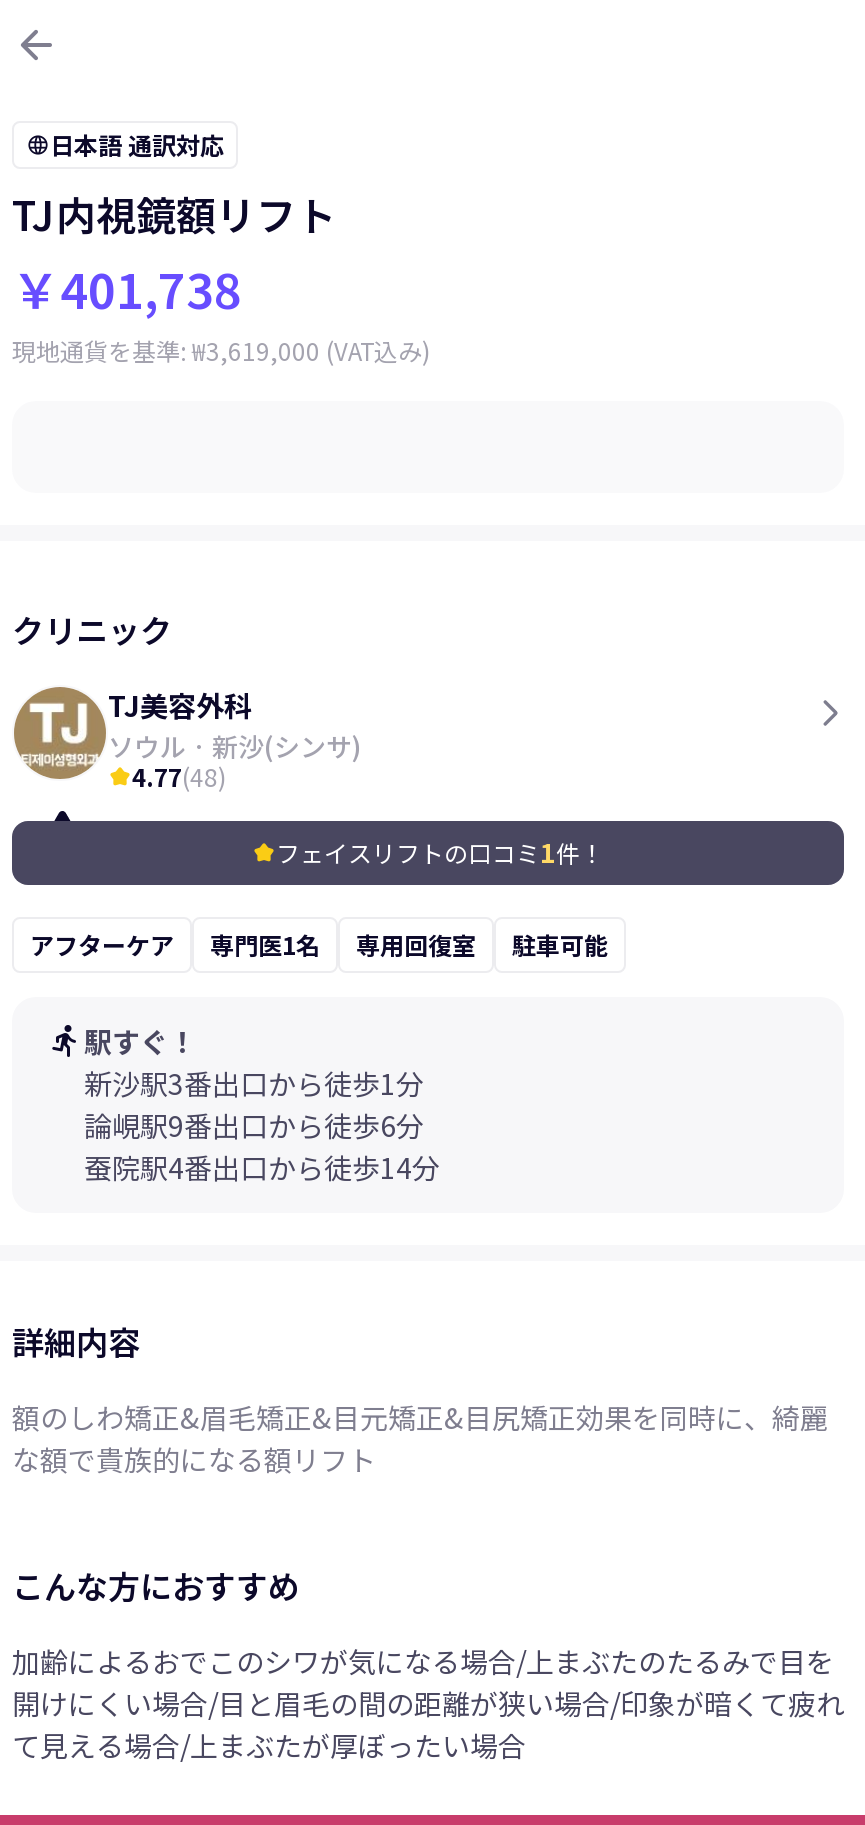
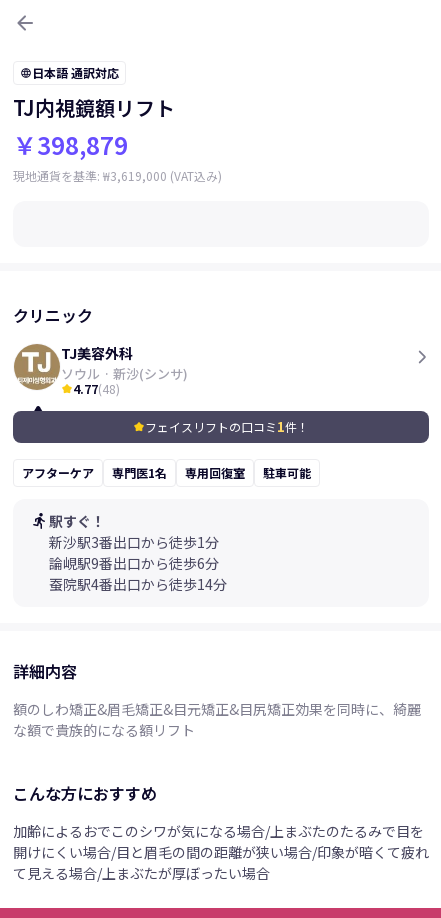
- ￥401,738
+ ￥398,879
